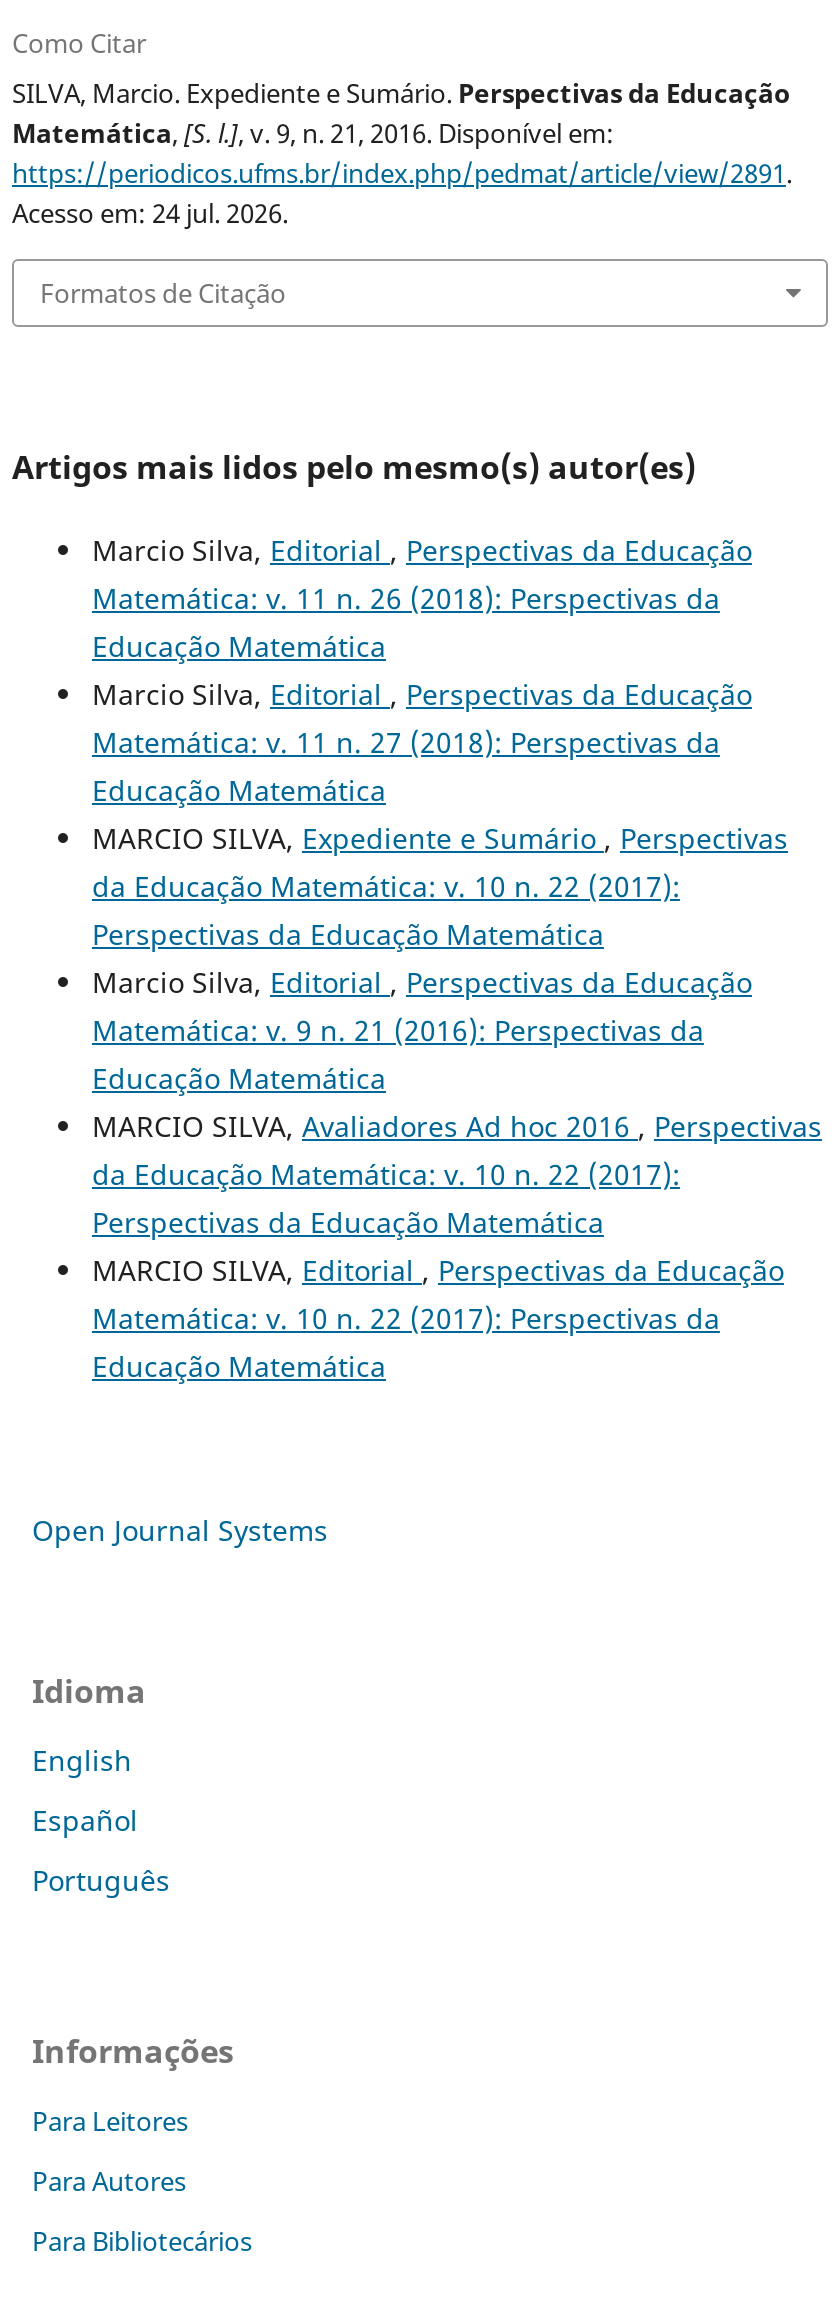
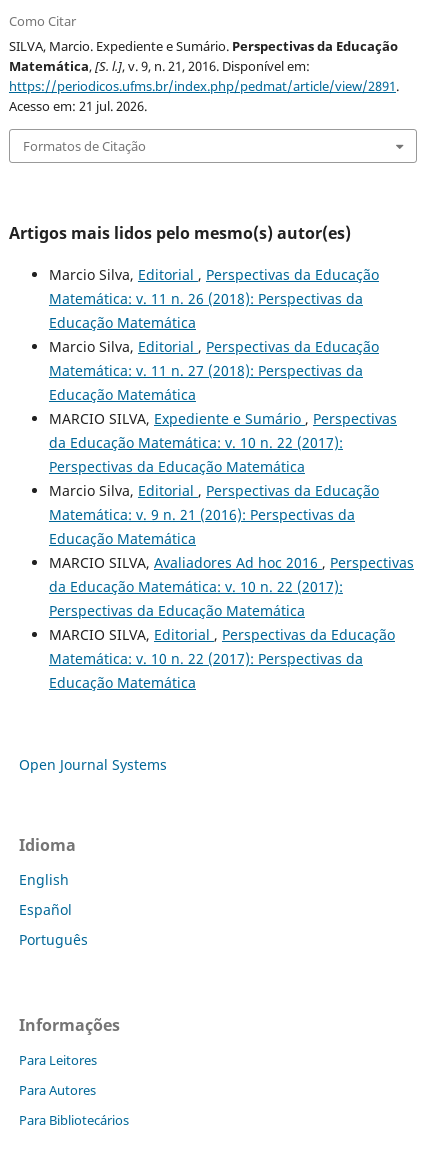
- Acesso em: 24 jul. 2026.
+ Acesso em: 21 jul. 2026.
